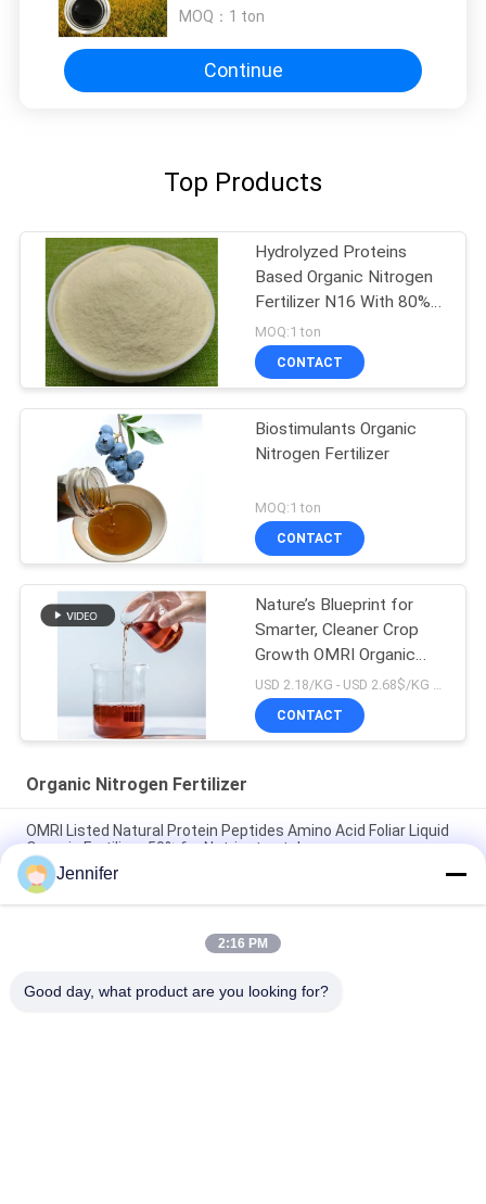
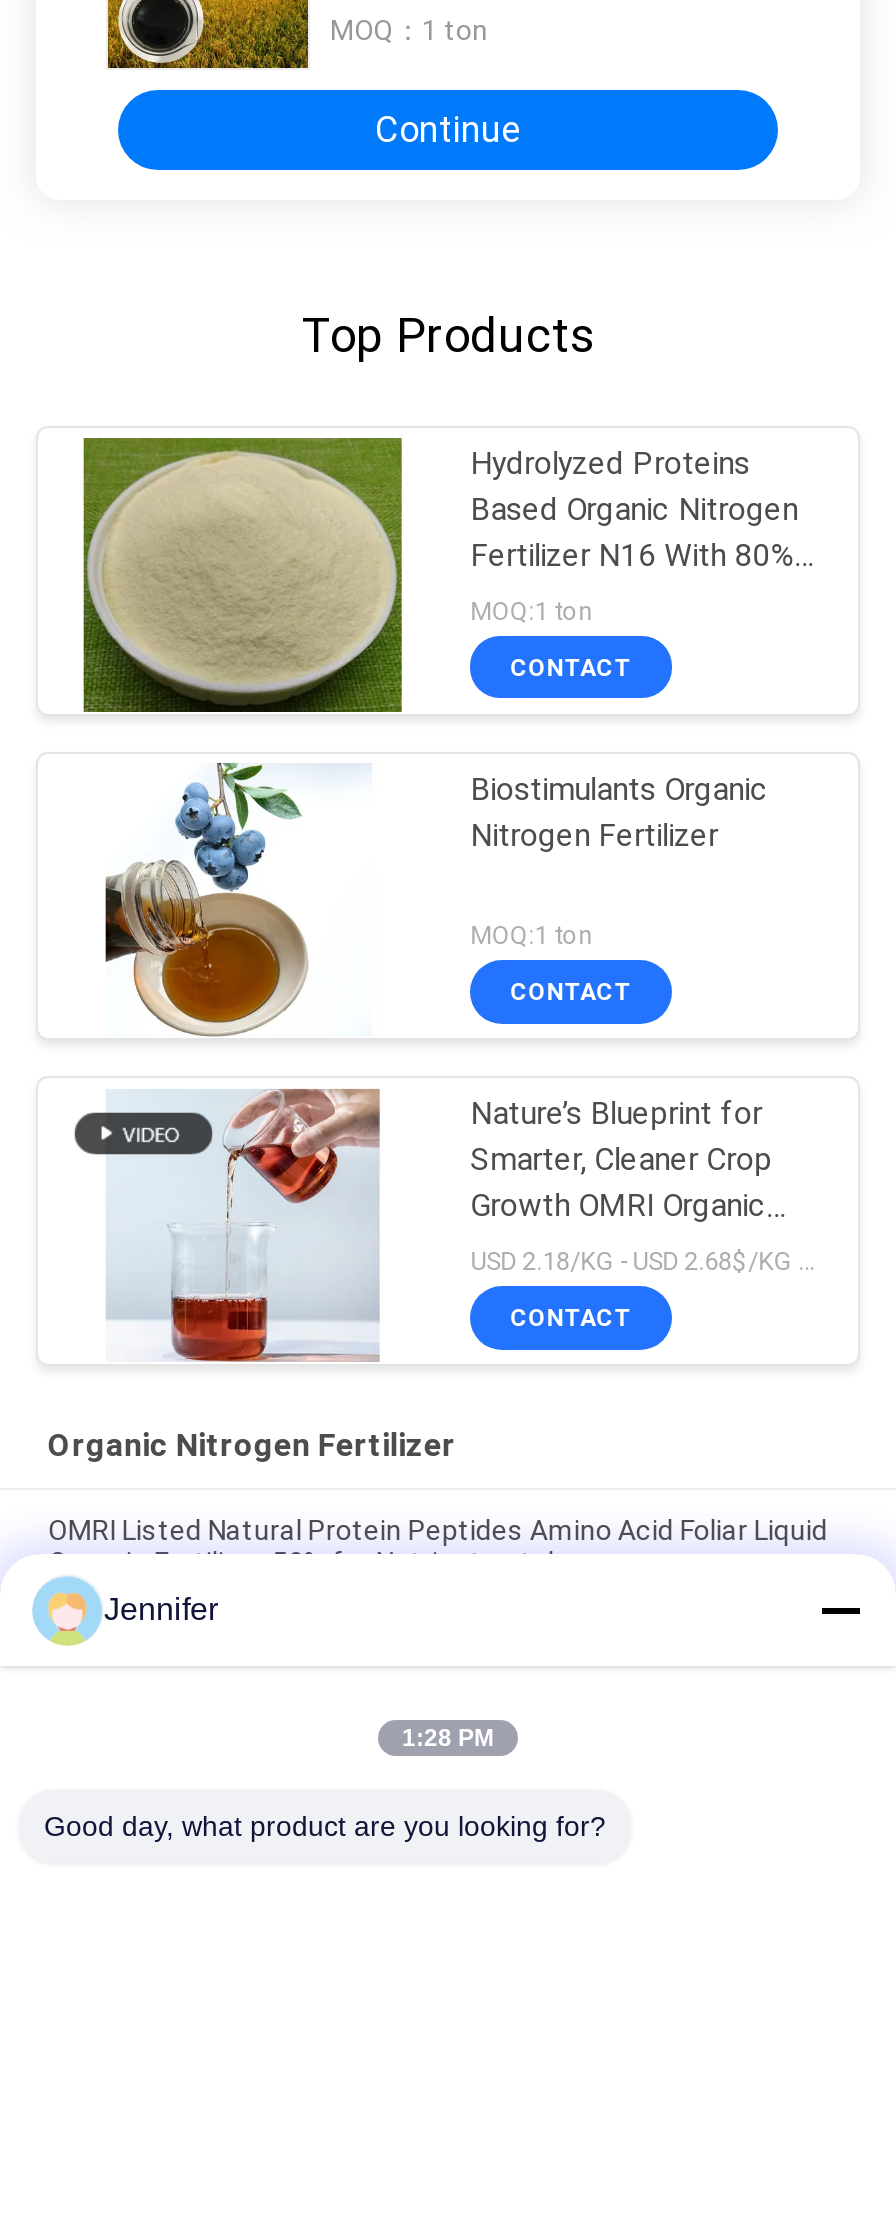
- 2:16 PM
+ 1:28 PM
